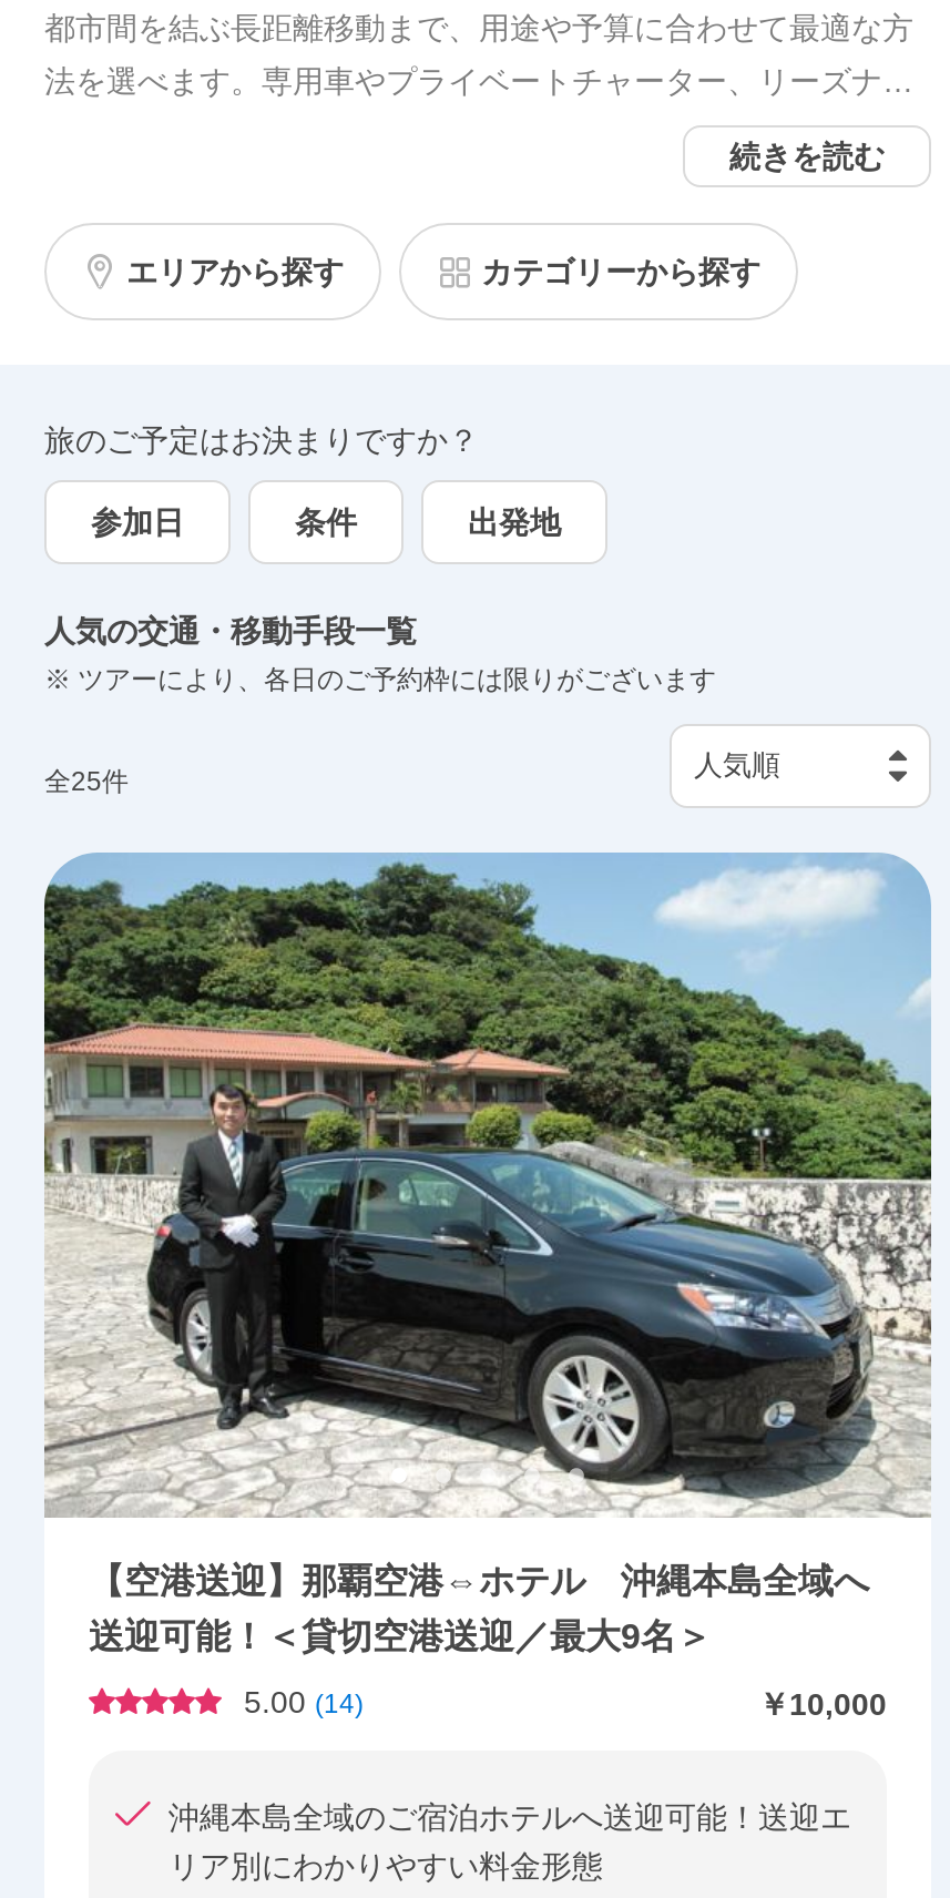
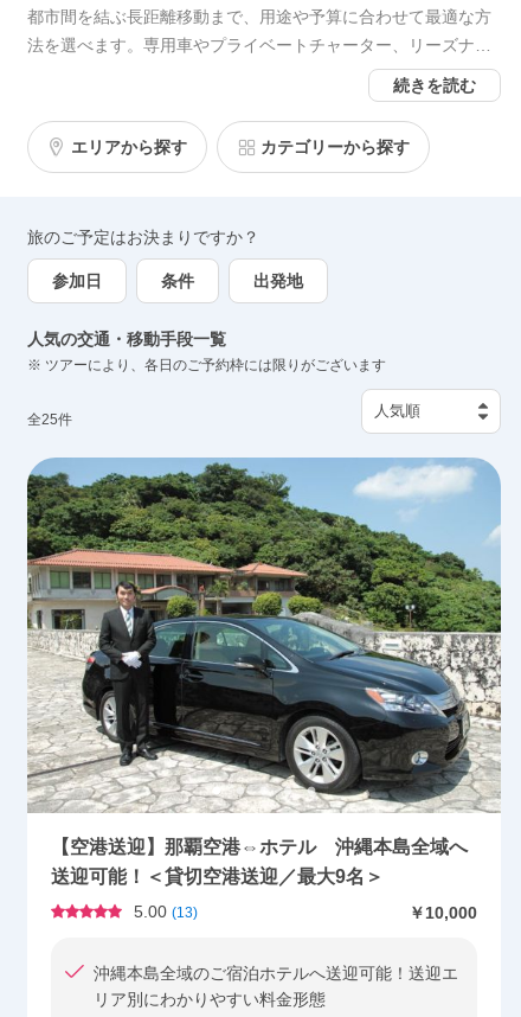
- 5.00 (14)
+ 5.00 (13)
